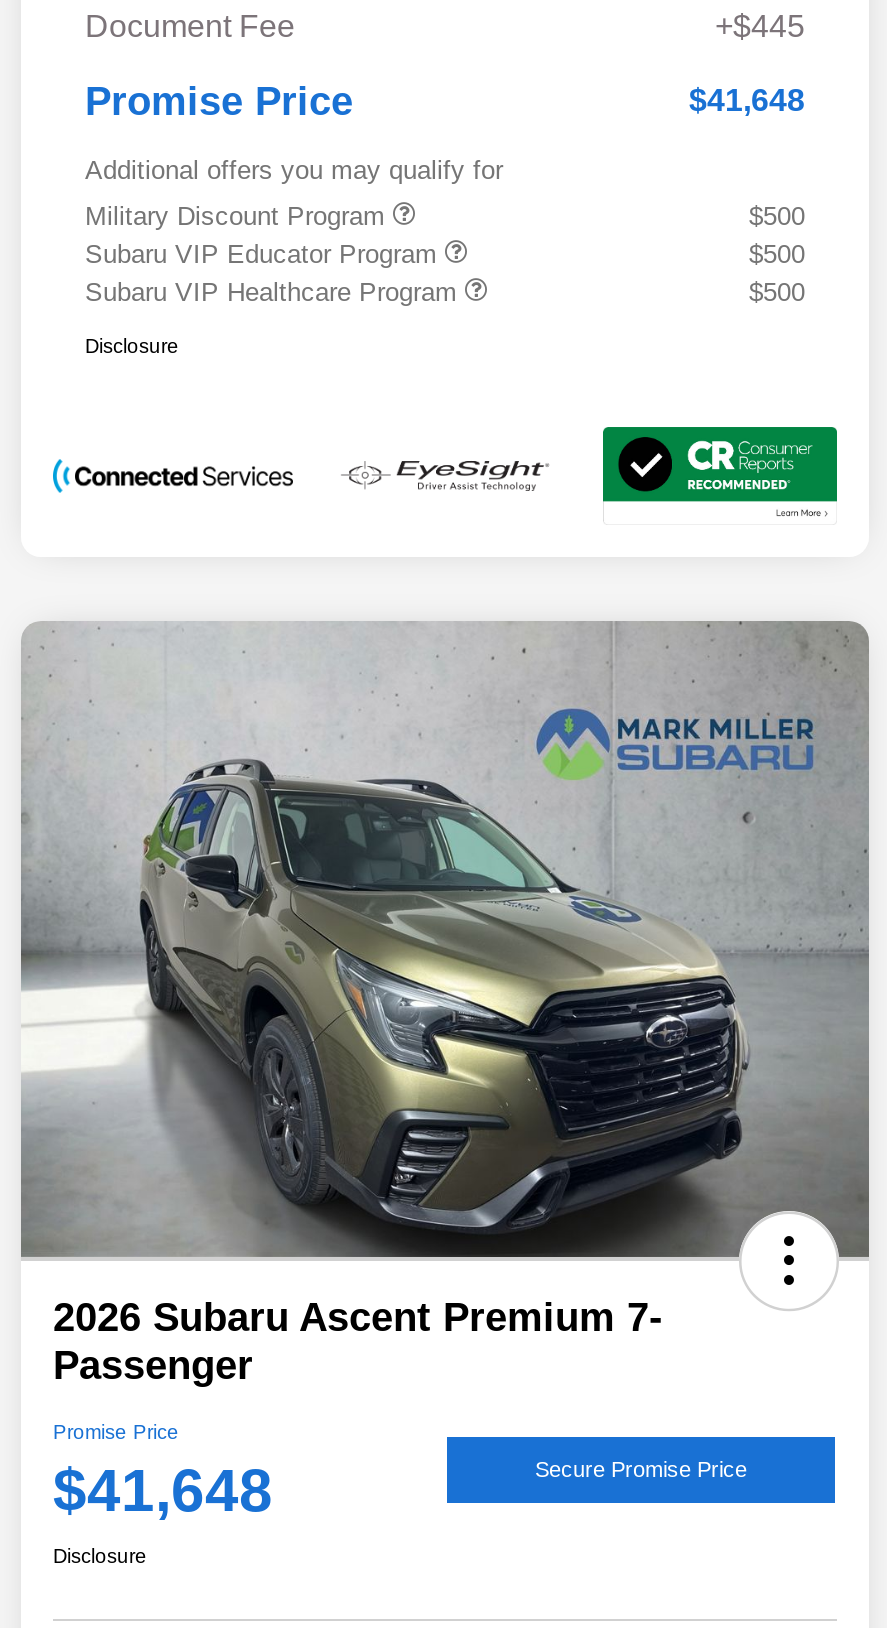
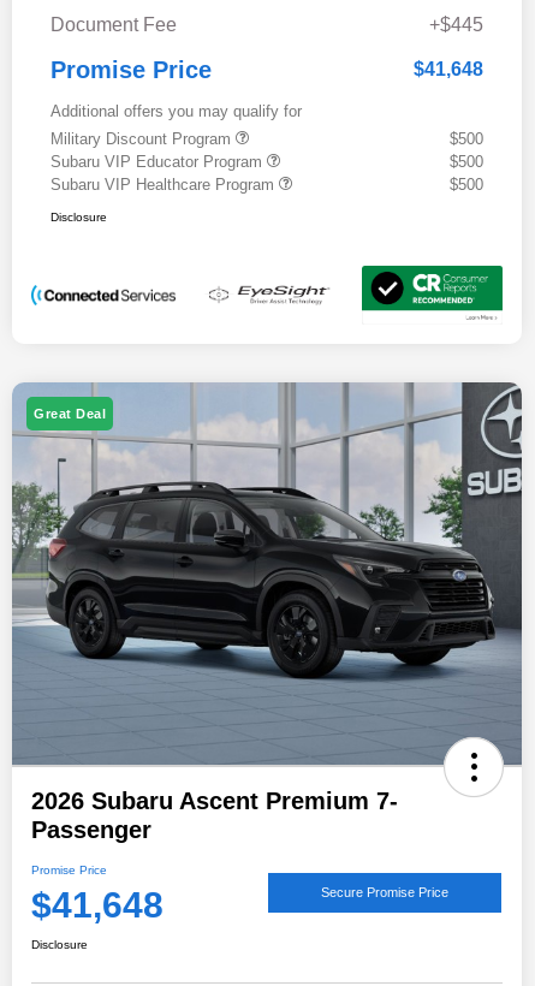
+ Great Deal

- [image]
+ [image]
